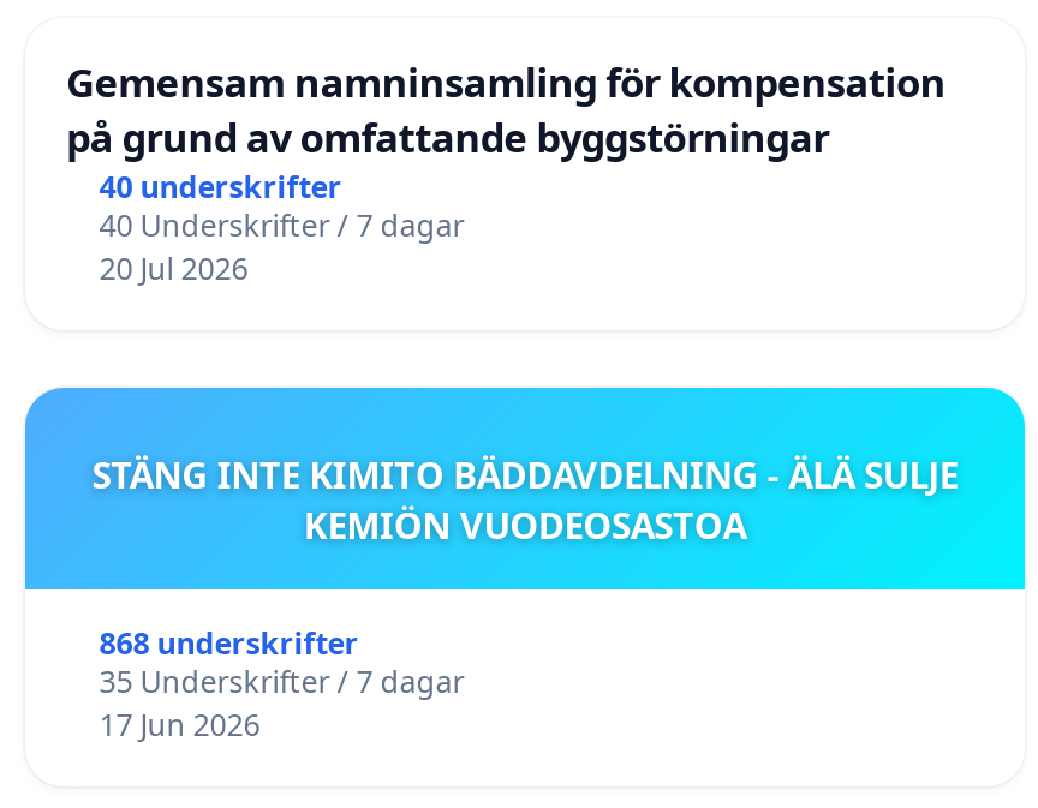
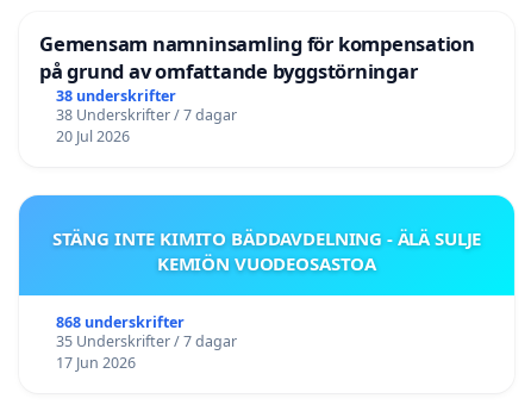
- 40 underskrifter
+ 38 underskrifter

- 40 Underskrifter / 7 dagar
+ 38 Underskrifter / 7 dagar
